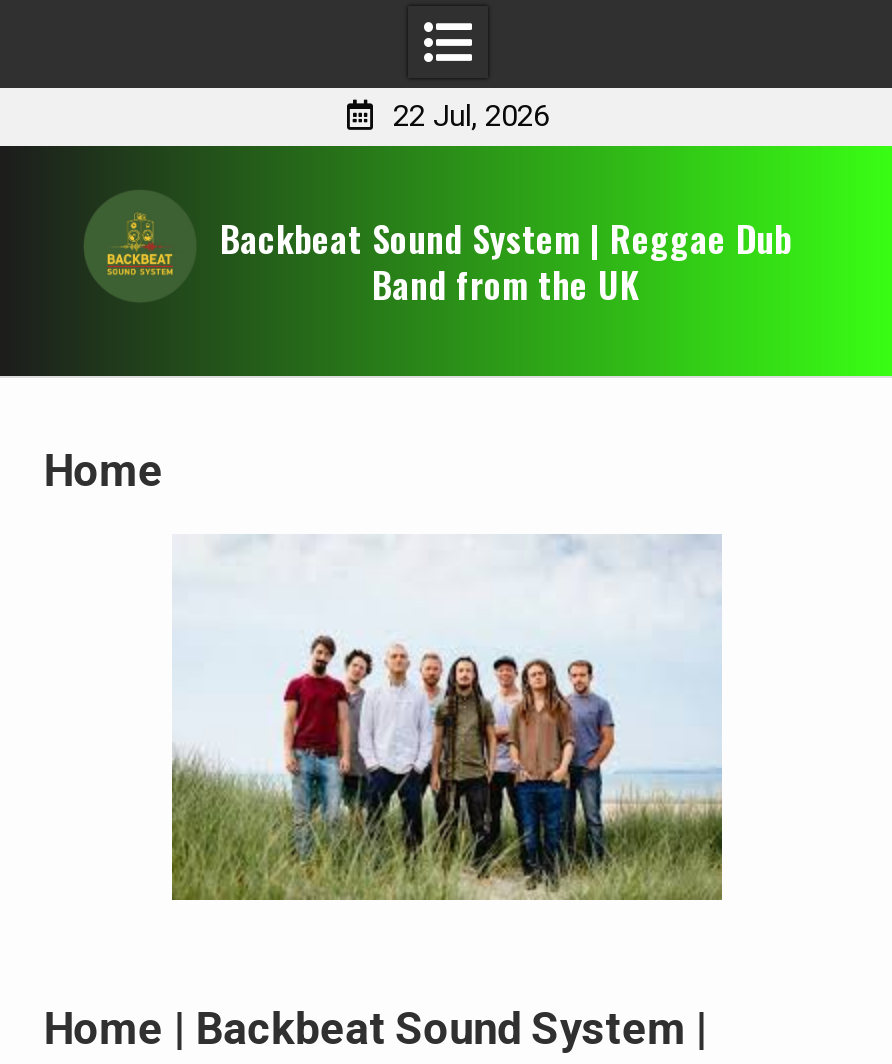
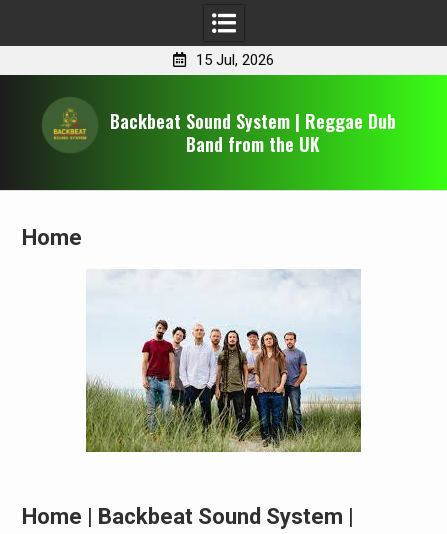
- 22 Jul, 2026
+ 15 Jul, 2026
